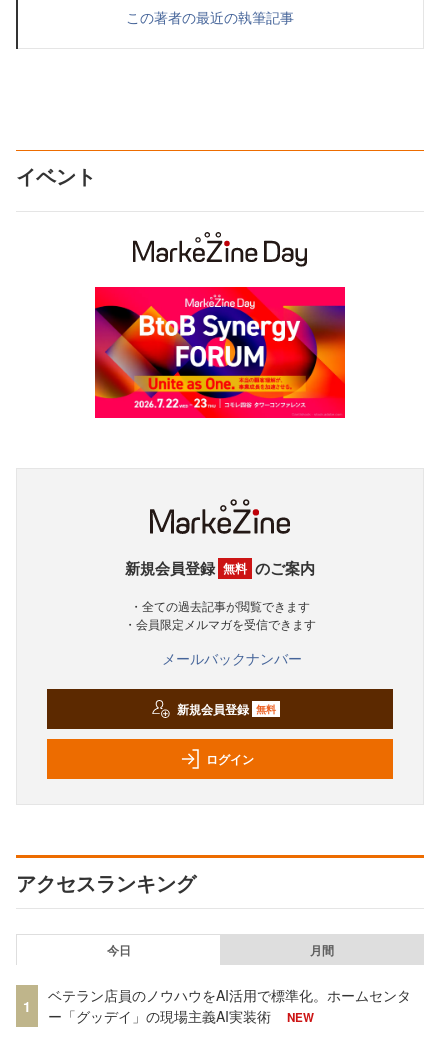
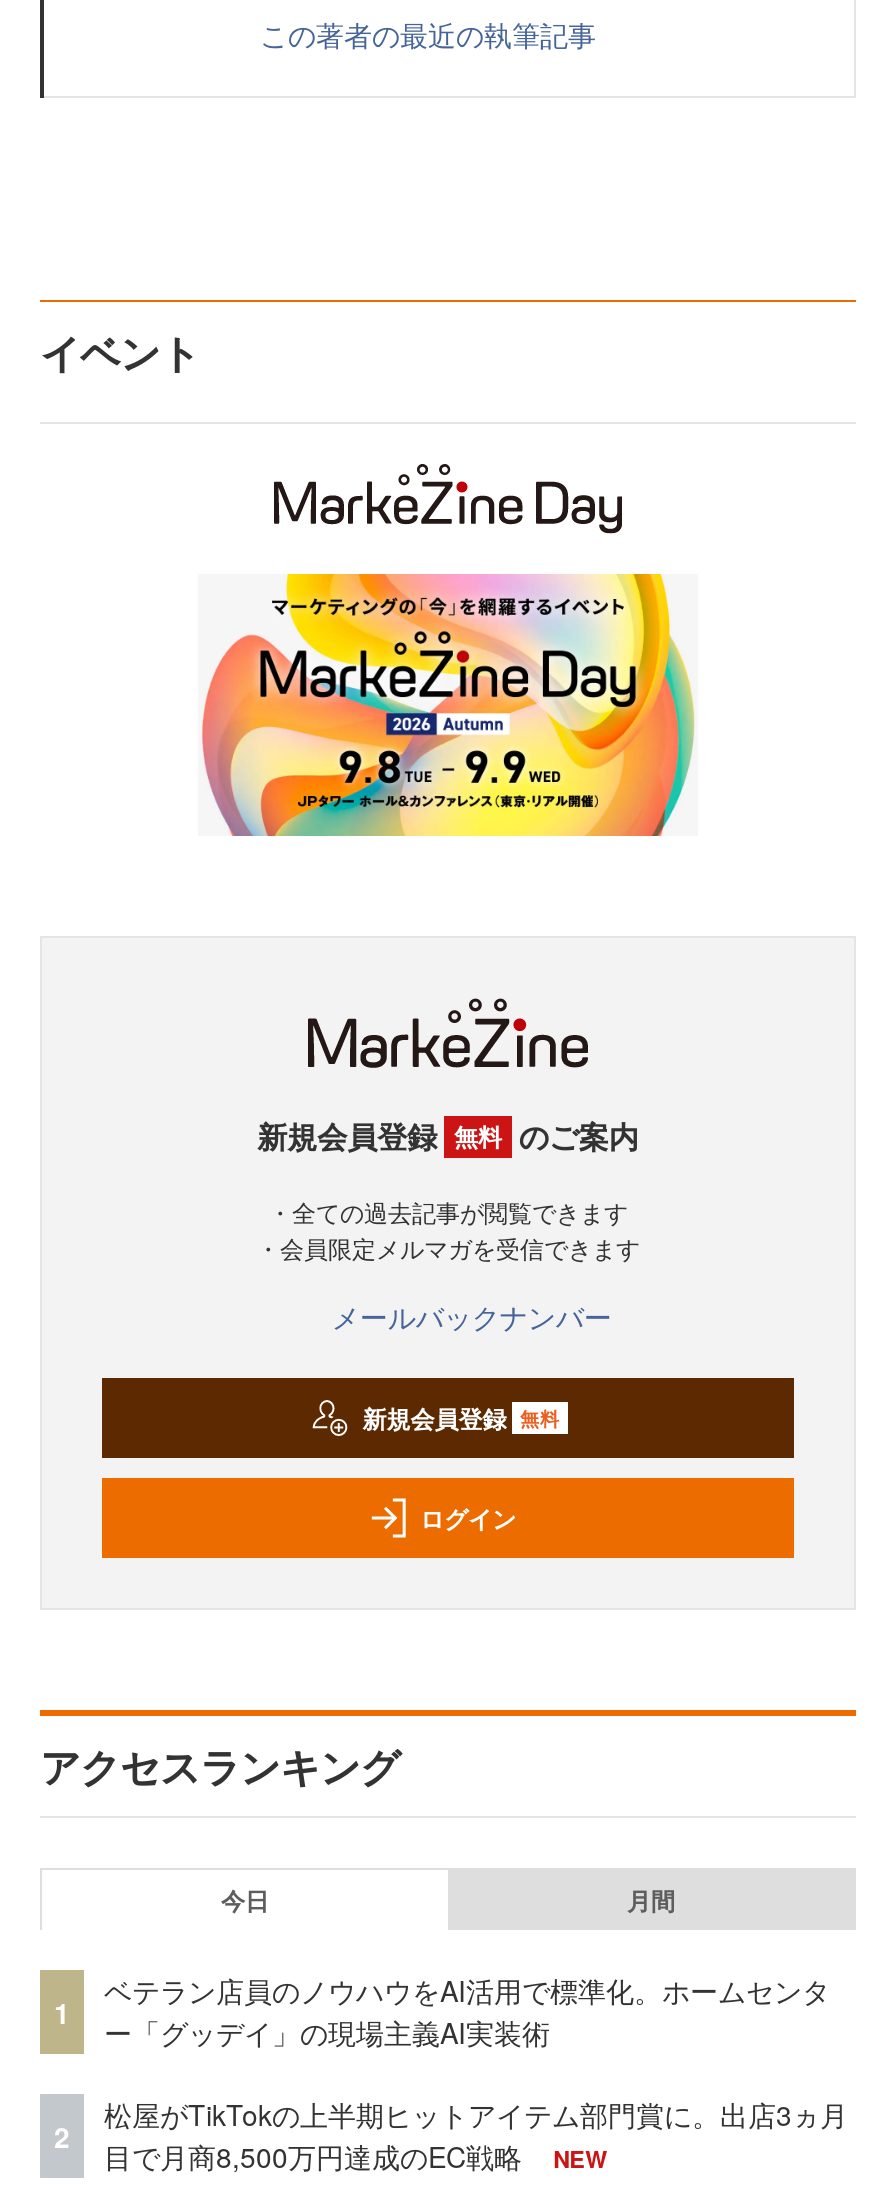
- [image]
+ [image]

+ 2

+ 松屋がTikTokの上半期ヒットアイテム部門賞に。出店3ヵ月
+ 目で月商8,500万円達成のEC戦略
